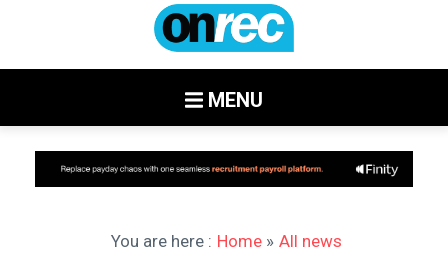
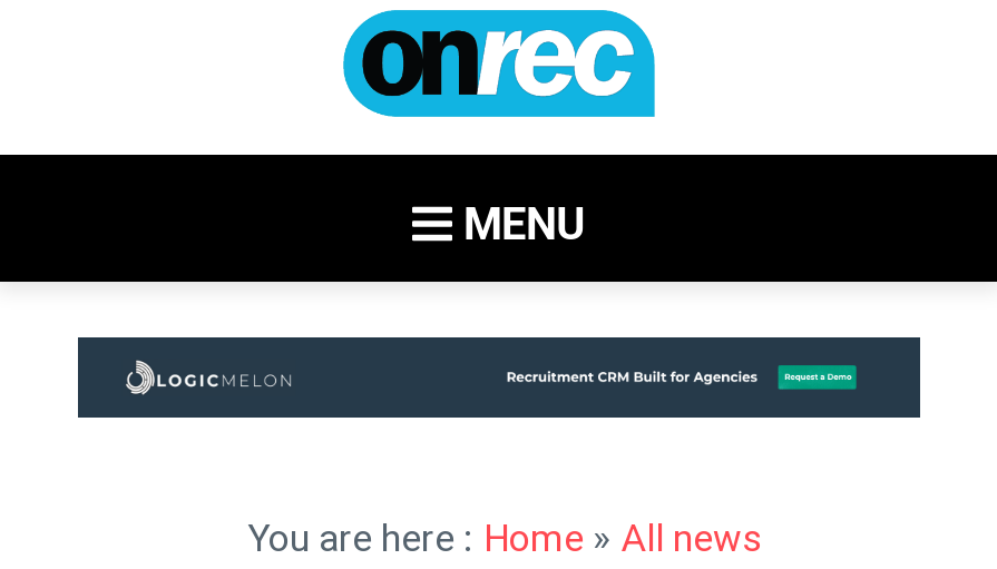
- [image]
+ [image]
